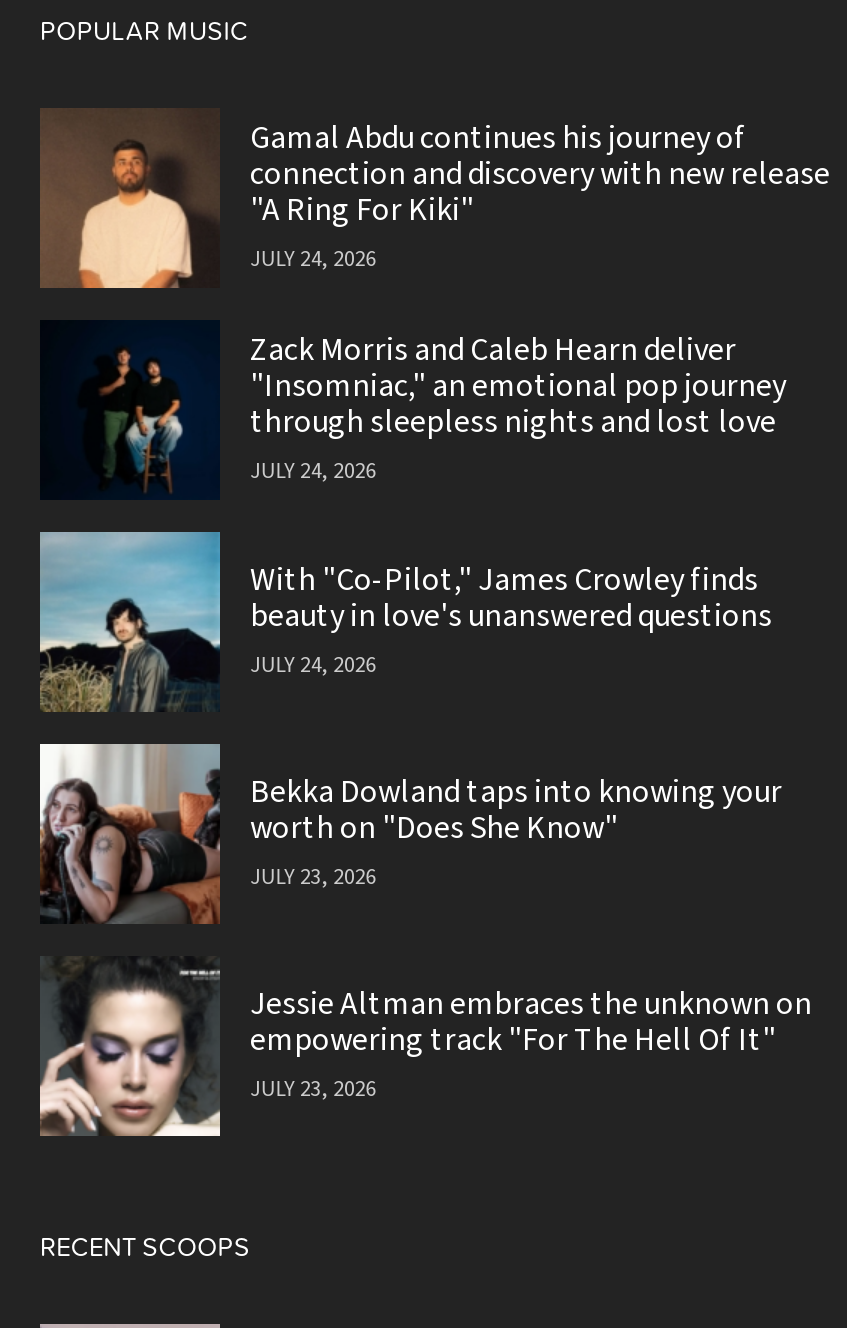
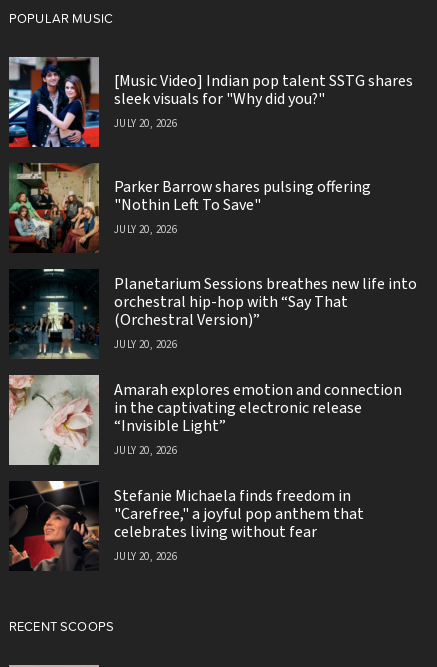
- [image]
- Gamal Abdu continues his journey of
- connection and discovery with new release
- "A Ring For Kiki"
- JULY 24, 2026
+ [image]
+ [Music Video] Indian pop talent SSTG shares
+ sleek visuals for "Why did you?"
+ JULY 20, 2026

- [image]
- Zack Morris and Caleb Hearn deliver
- "Insomniac," an emotional pop journey
- through sleepless nights and lost love
- JULY 24, 2026
+ [image]
+ Parker Barrow shares pulsing offering
+ "Nothin Left To Save"
+ JULY 20, 2026

- [image]
- With "Co-Pilot," James Crowley finds
- beauty in love's unanswered questions
- JULY 24, 2026
+ [image]
+ Planetarium Sessions breathes new life into
+ orchestral hip-hop with “Say That
+ (Orchestral Version)”
+ JULY 20, 2026

- [image]
- Bekka Dowland taps into knowing your
- worth on "Does She Know"
- JULY 23, 2026
+ [image]
+ Amarah explores emotion and connection
+ in the captivating electronic release
+ “Invisible Light”
+ JULY 20, 2026

- [image]
- Jessie Altman embraces the unknown on
- empowering track "For The Hell Of It"
- JULY 23, 2026
+ [image]
+ Stefanie Michaela finds freedom in
+ "Carefree," a joyful pop anthem that
+ celebrates living without fear
+ JULY 20, 2026
